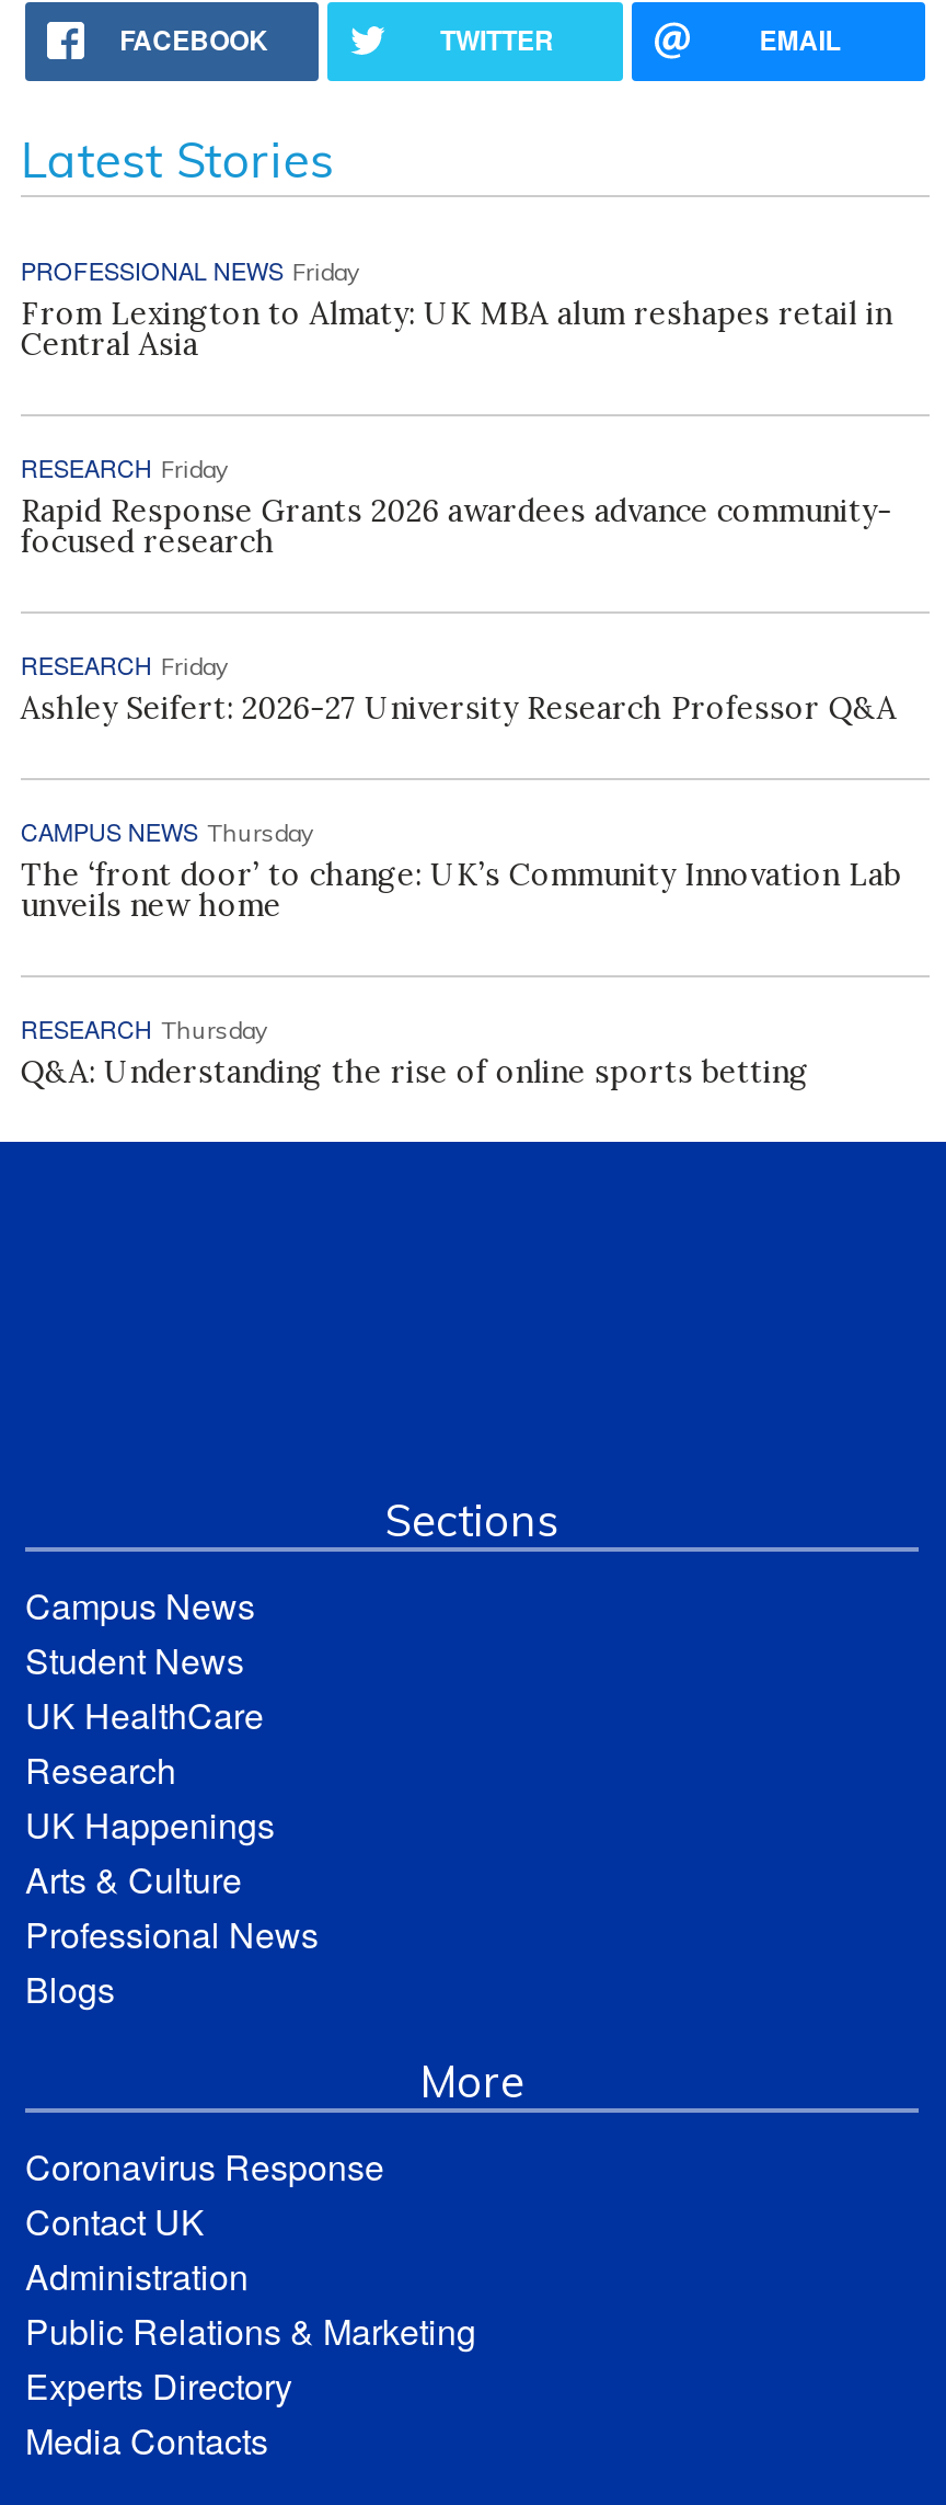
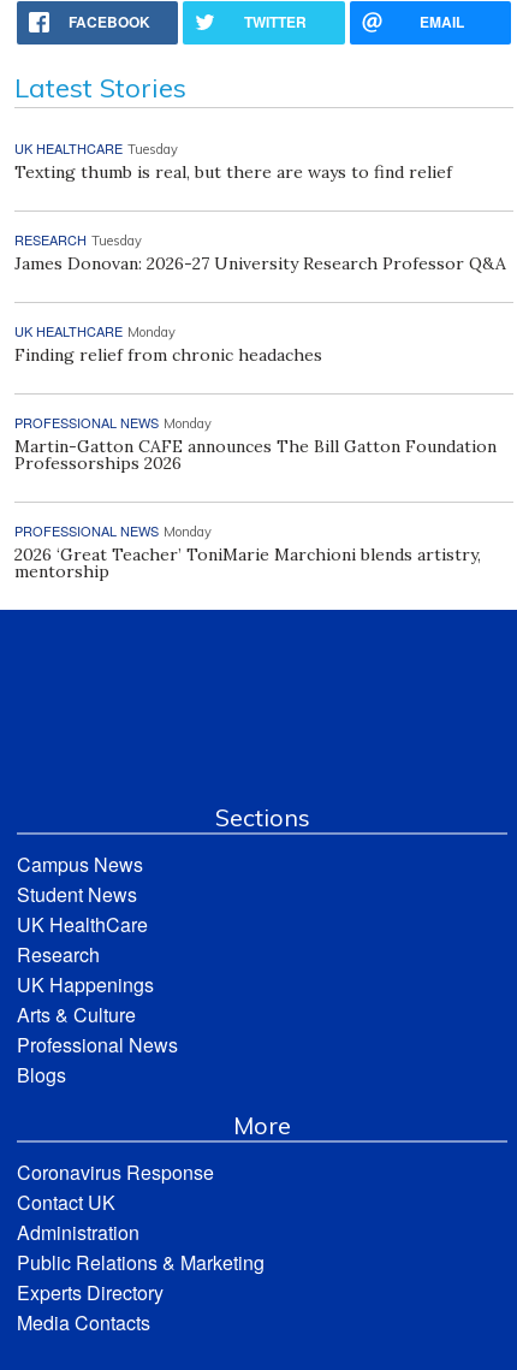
- PROFESSIONAL NEWS Friday
- From Lexington to Almaty: UK MBA alum reshapes retail in
- Central Asia
+ UK HEALTHCARE Tuesday
+ Texting thumb is real, but there are ways to find relief

- RESEARCH Friday
- Rapid Response Grants 2026 awardees advance community-
- focused research
+ RESEARCH Tuesday
+ James Donovan: 2026-27 University Research Professor Q&A

- RESEARCH Friday
- Ashley Seifert: 2026-27 University Research Professor Q&A
+ UK HEALTHCARE Monday
+ Finding relief from chronic headaches

- CAMPUS NEWS Thursday
- The ‘front door’ to change: UK’s Community Innovation Lab
- unveils new home
+ PROFESSIONAL NEWS Monday
+ Martin-Gatton CAFE announces The Bill Gatton Foundation
+ Professorships 2026

- RESEARCH Thursday
- Q&A: Understanding the rise of online sports betting
+ PROFESSIONAL NEWS Monday
+ 2026 ‘Great Teacher’ ToniMarie Marchioni blends artistry,
+ mentorship
